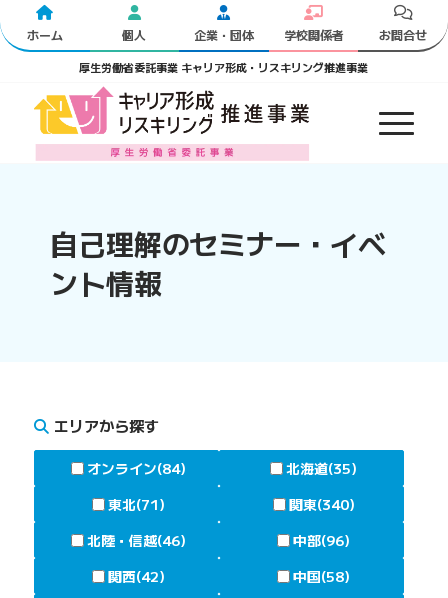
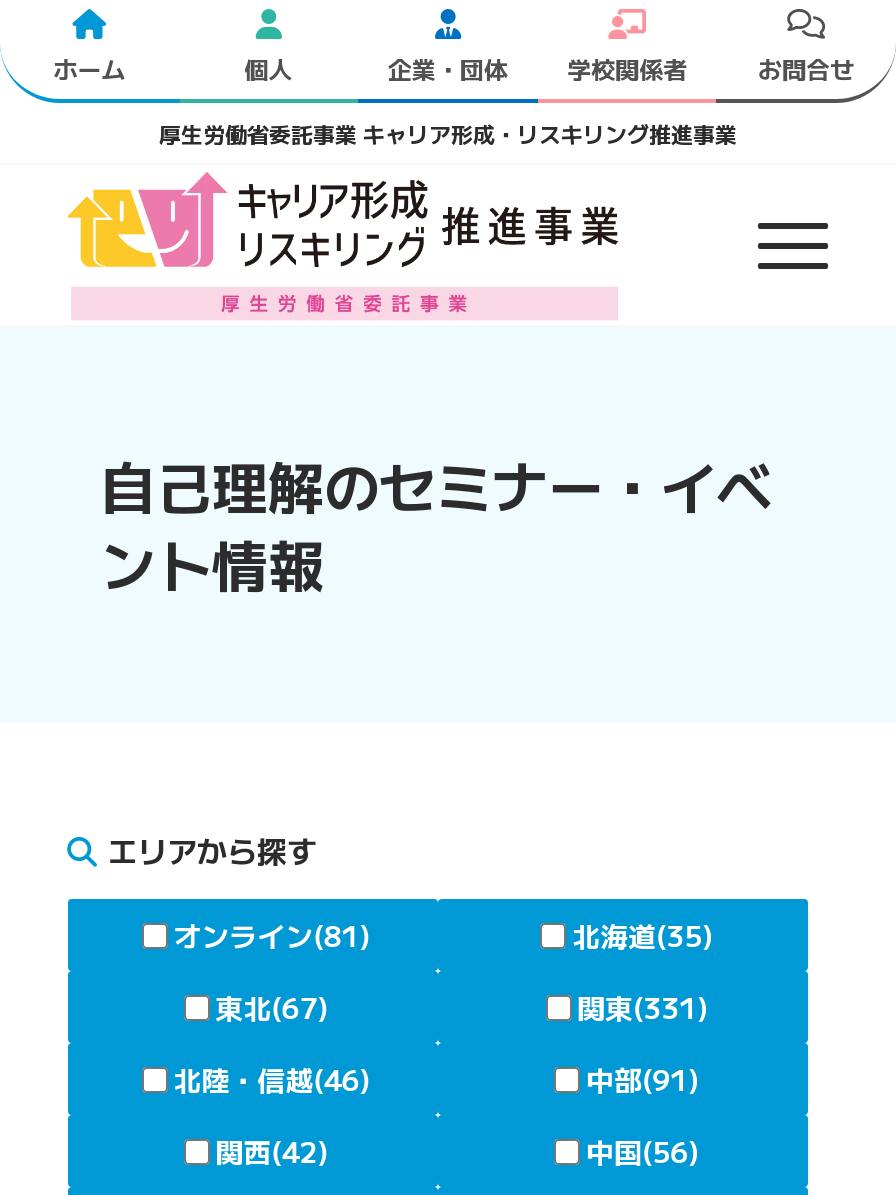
- オンライン(84)
+ オンライン(81)

- 東北(71)
+ 東北(67)

- 関東(340)
+ 関東(331)

- 中部(96)
+ 中部(91)

- 中国(58)
+ 中国(56)
